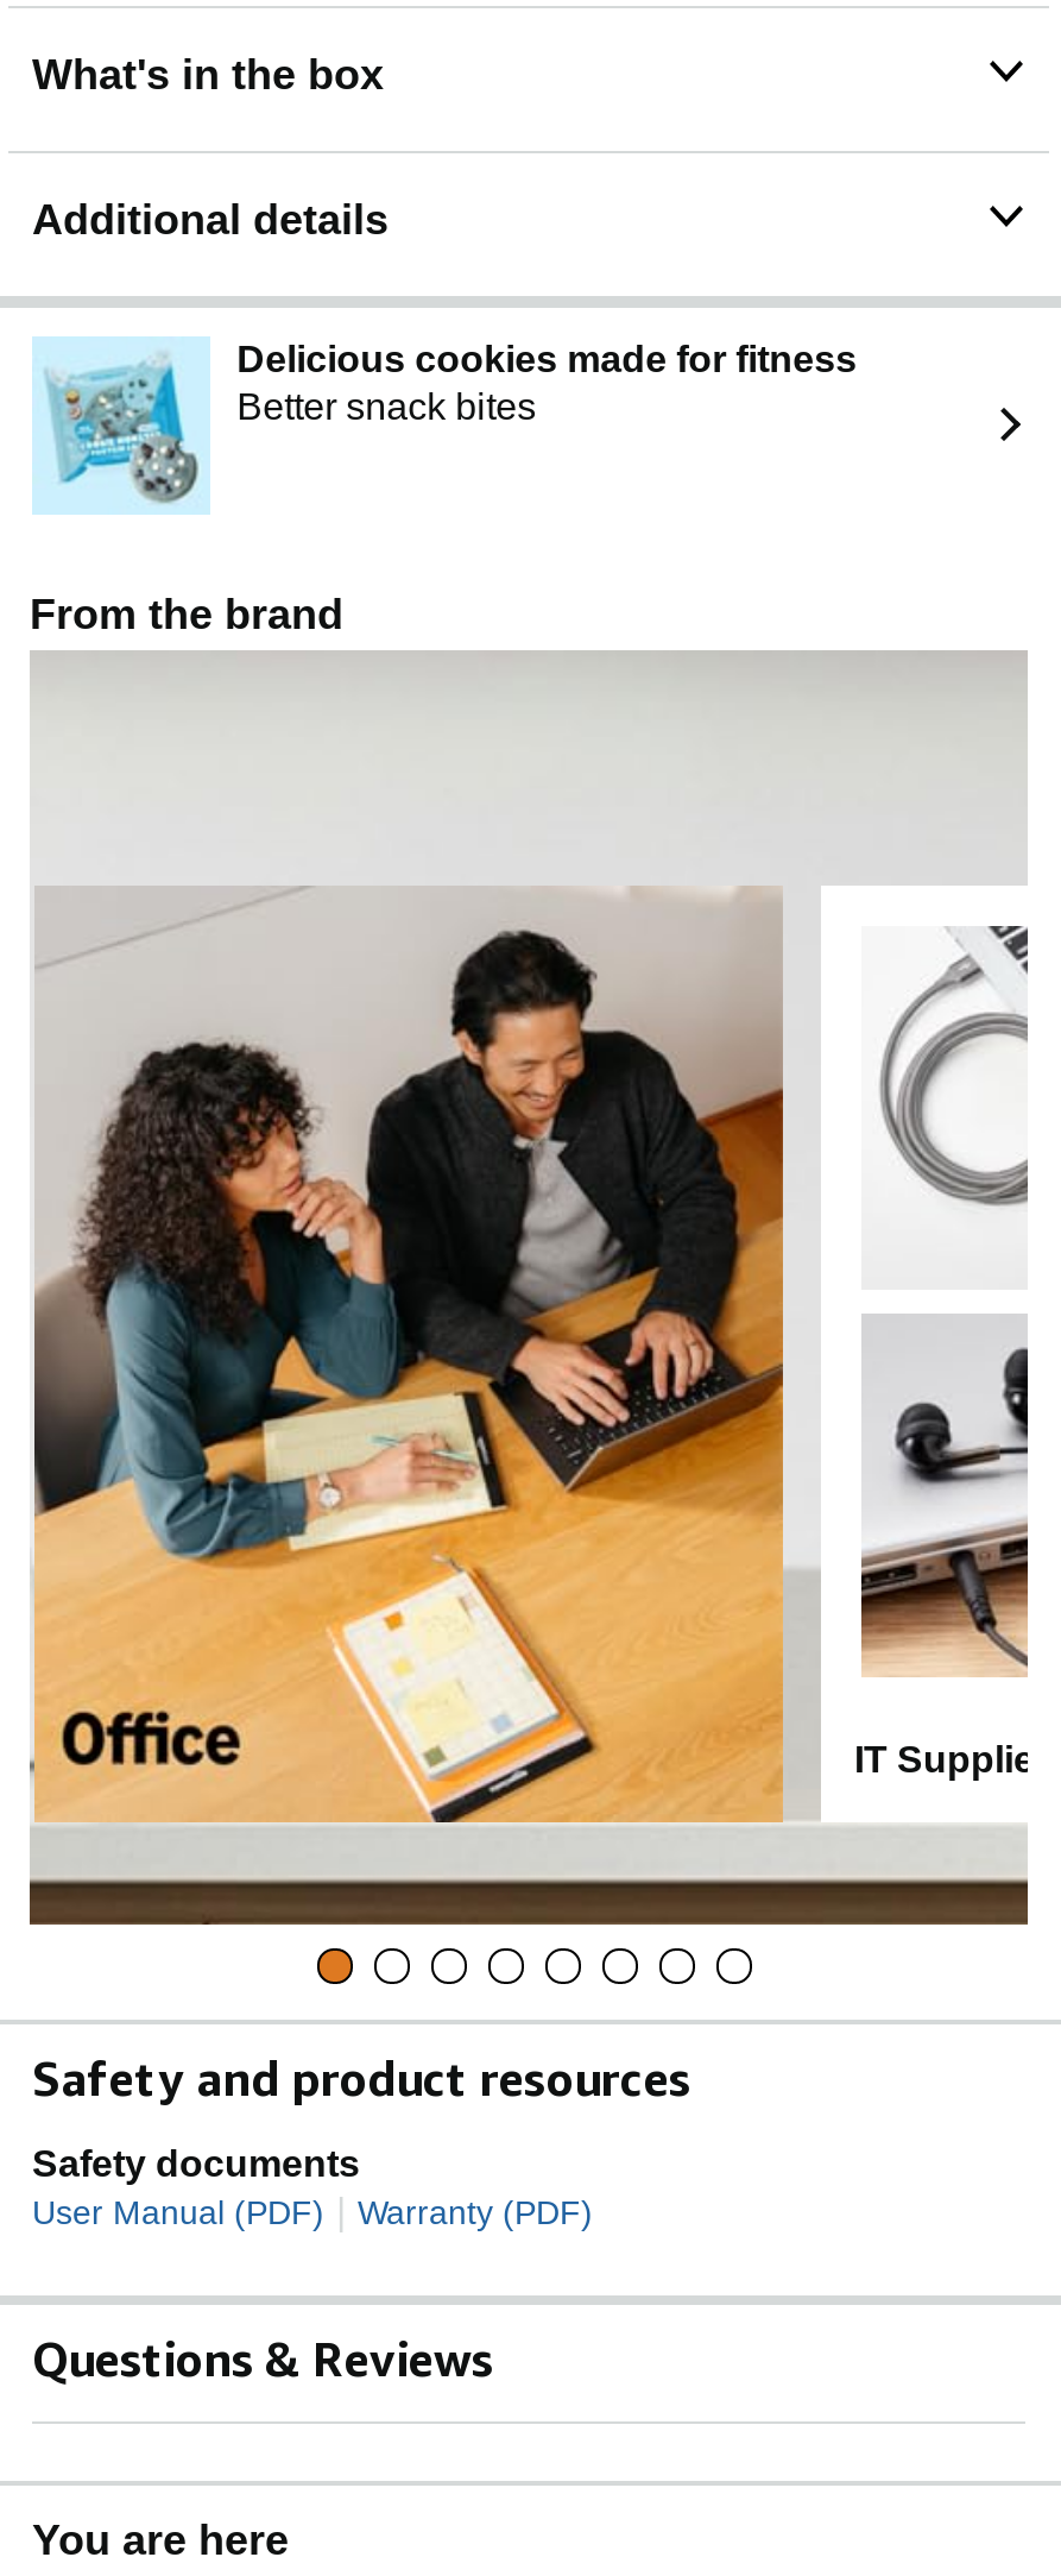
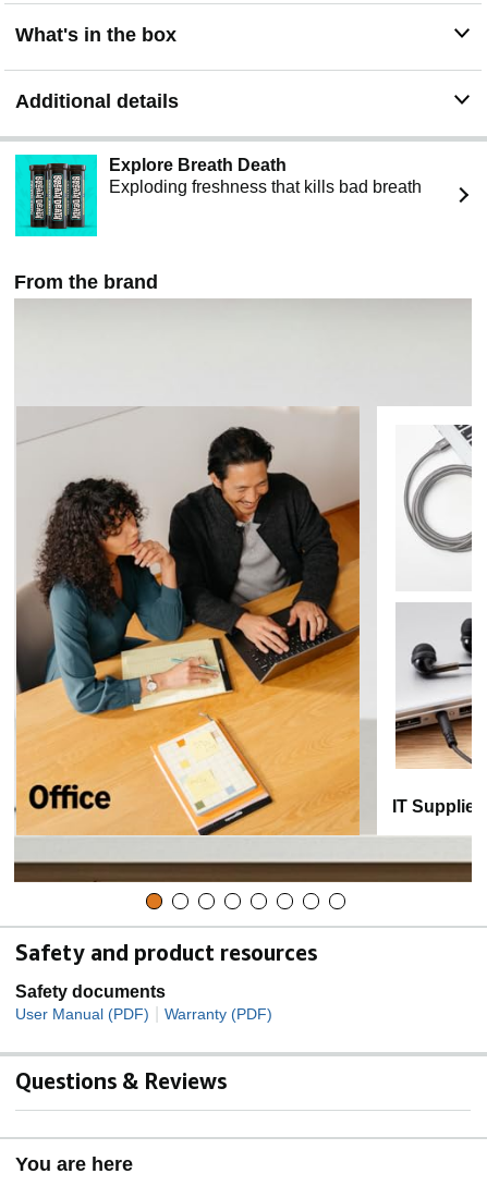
- [image]
- Delicious cookies made for fitness
- Better snack bites
+ [image]
+ Explore Breath Death
+ Exploding freshness that kills bad breath
